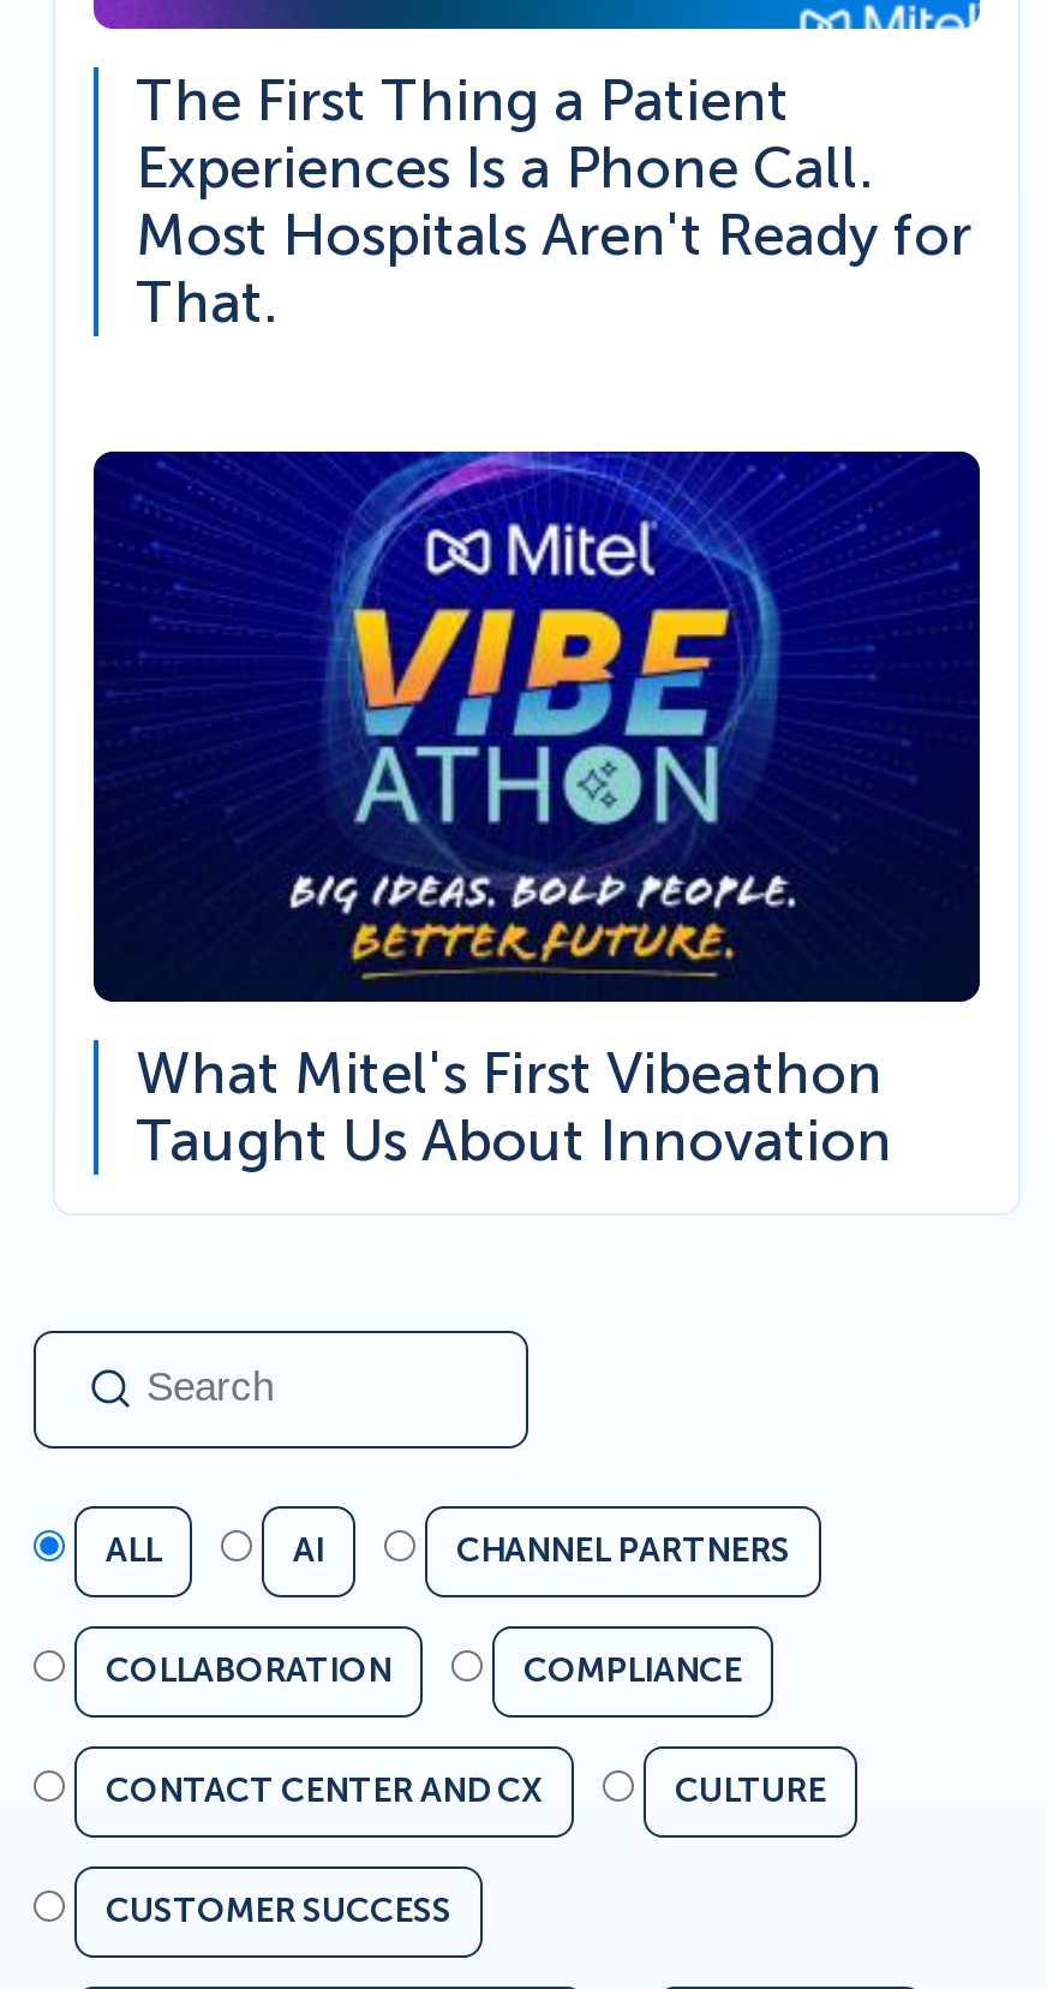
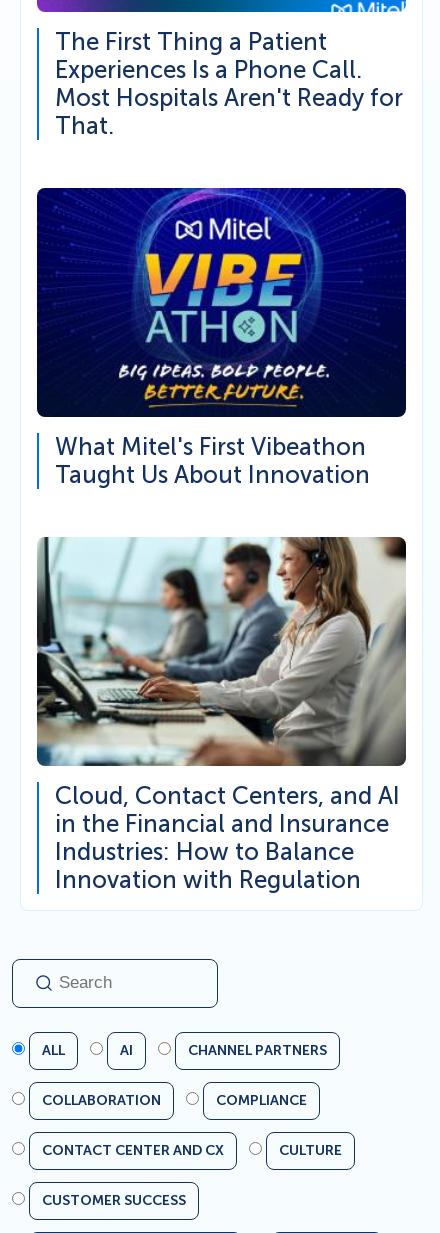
+ [image]
+ Cloud, Contact Centers, and AI
+ in the Financial and Insurance
+ Industries: How to Balance
+ Innovation with Regulation
